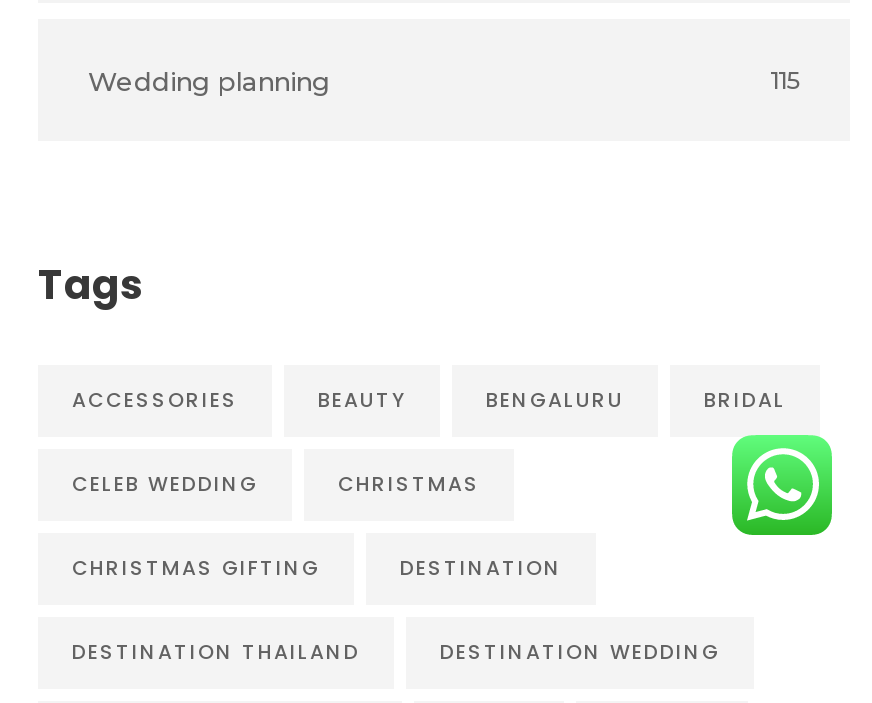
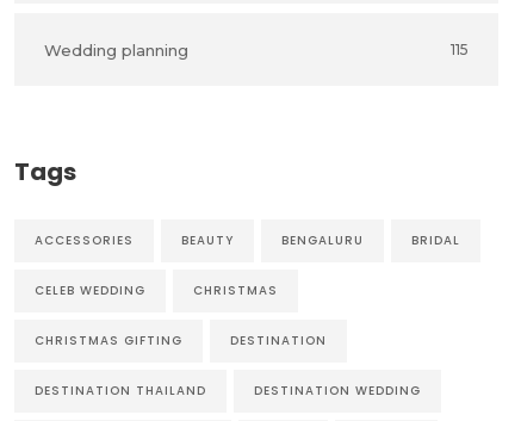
- [image]
